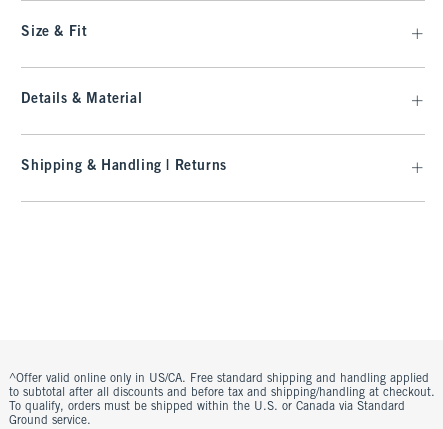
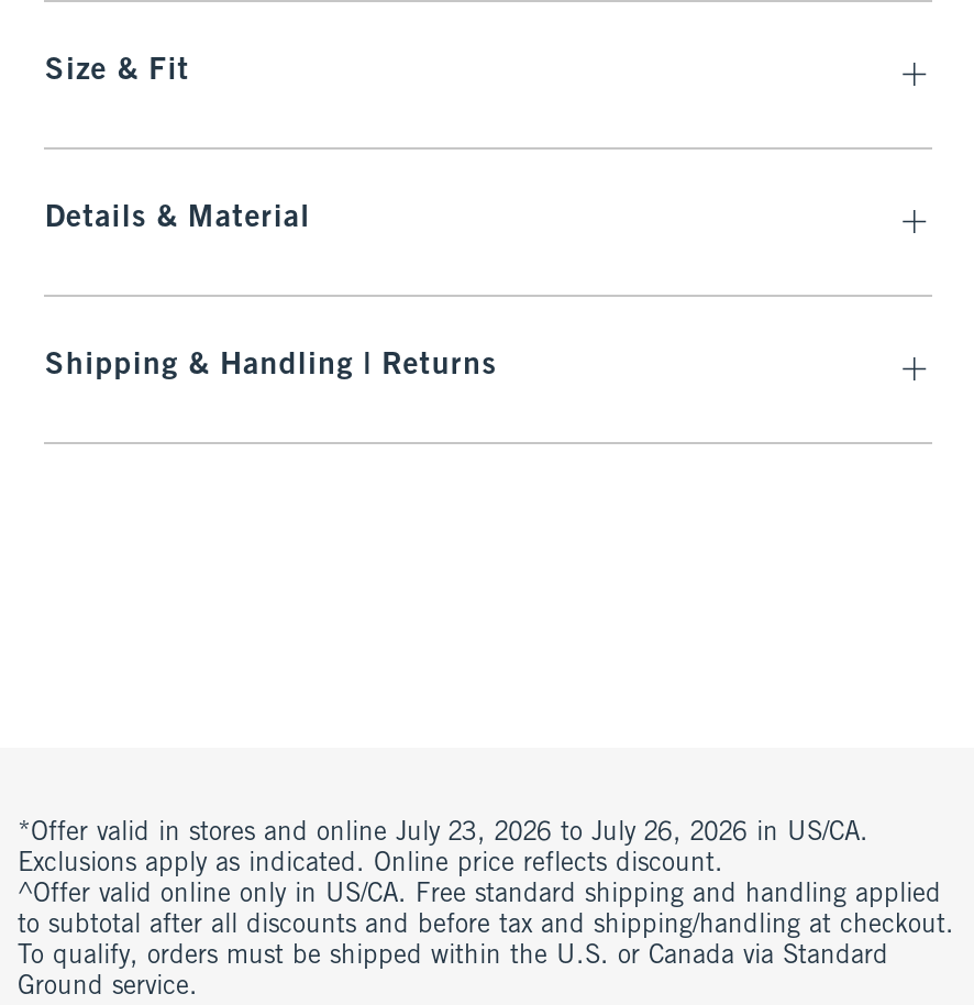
+ *Offer valid in stores and online July 23, 2026 to July 26, 2026 in US/CA.
+ Exclusions apply as indicated. Online price reflects discount.
